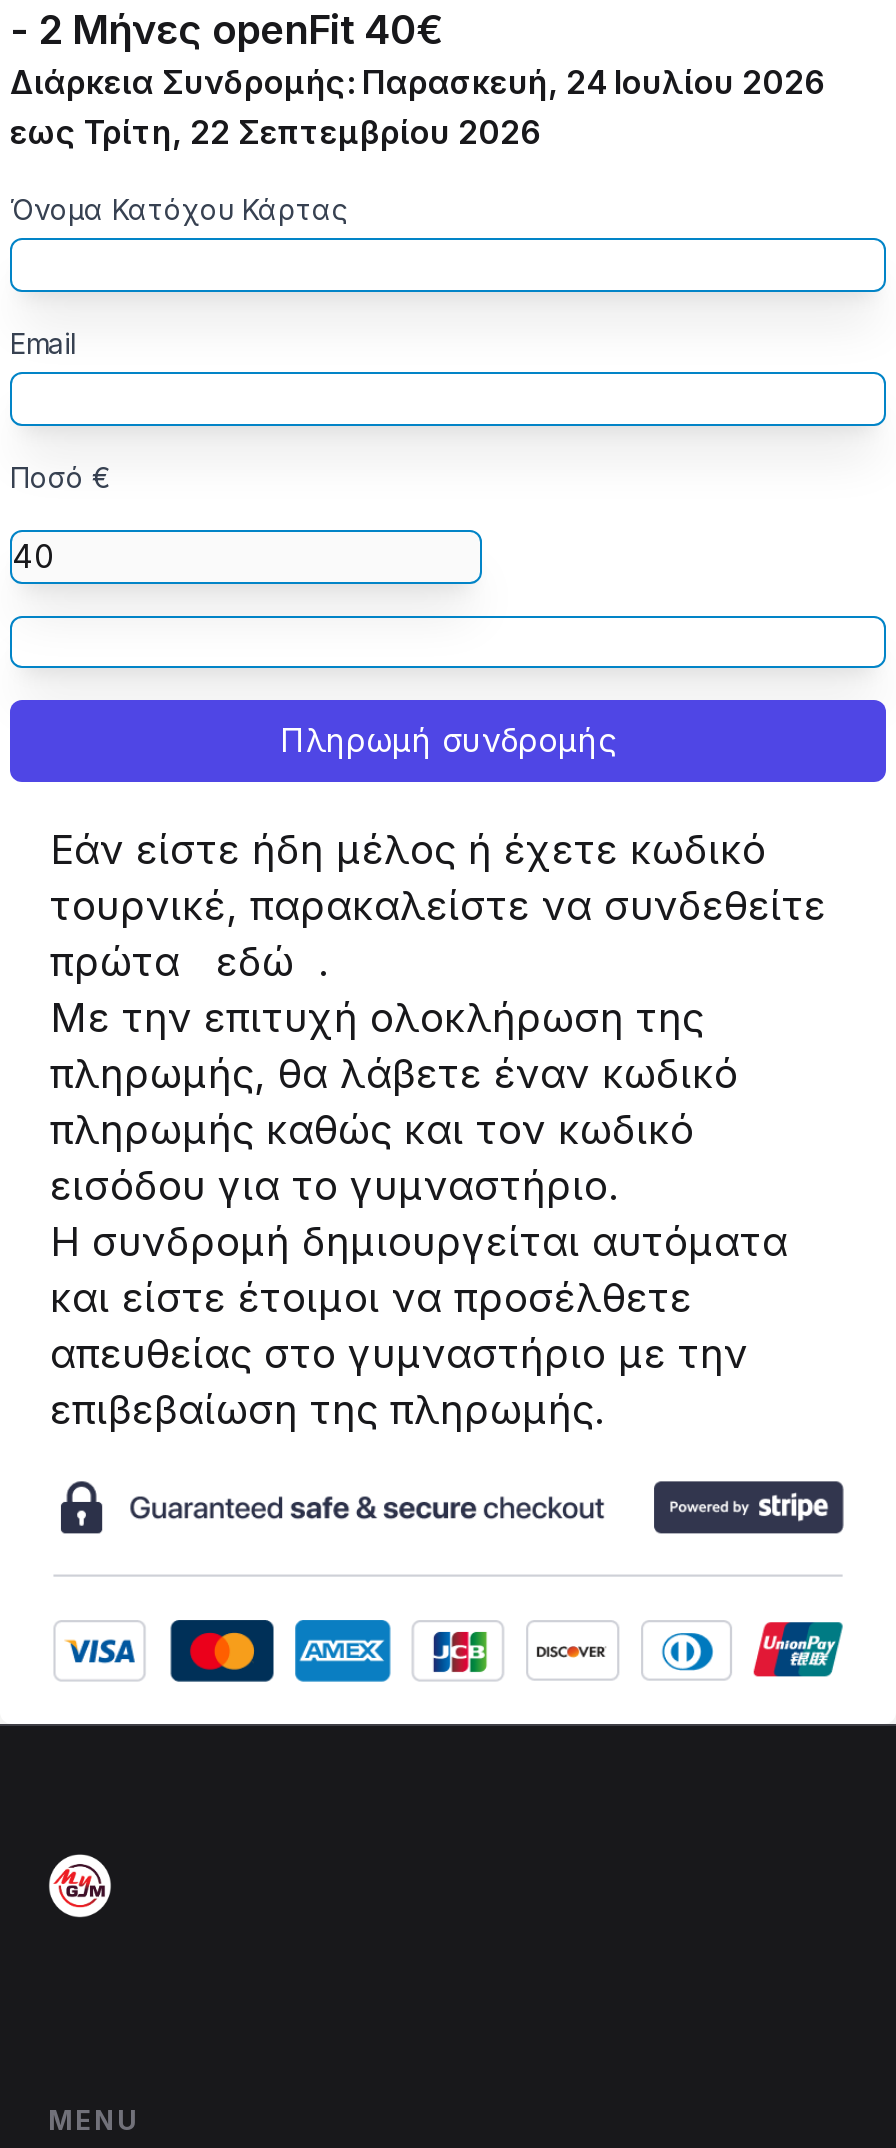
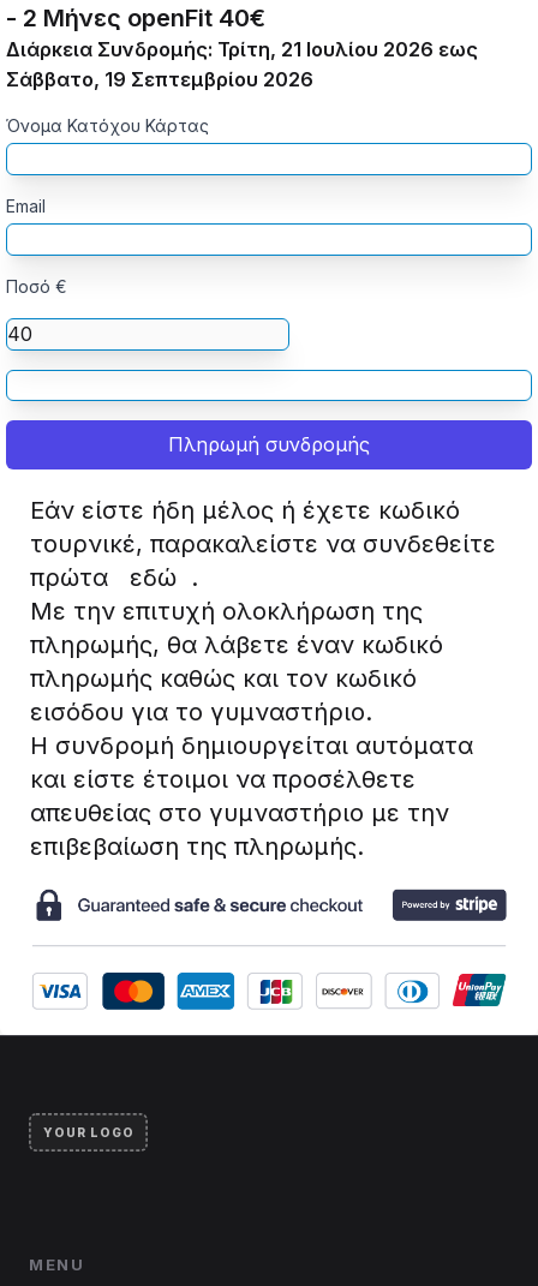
- Διάρκεια Συνδρομής: Παρασκευή, 24 Ιουλίου 2026
- εως Τρίτη, 22 Σεπτεμβρίου 2026
+ Διάρκεια Συνδρομής: Τρίτη, 21 Ιουλίου 2026 εως
+ Σάββατο, 19 Σεπτεμβρίου 2026

+ YOUR LOGO
